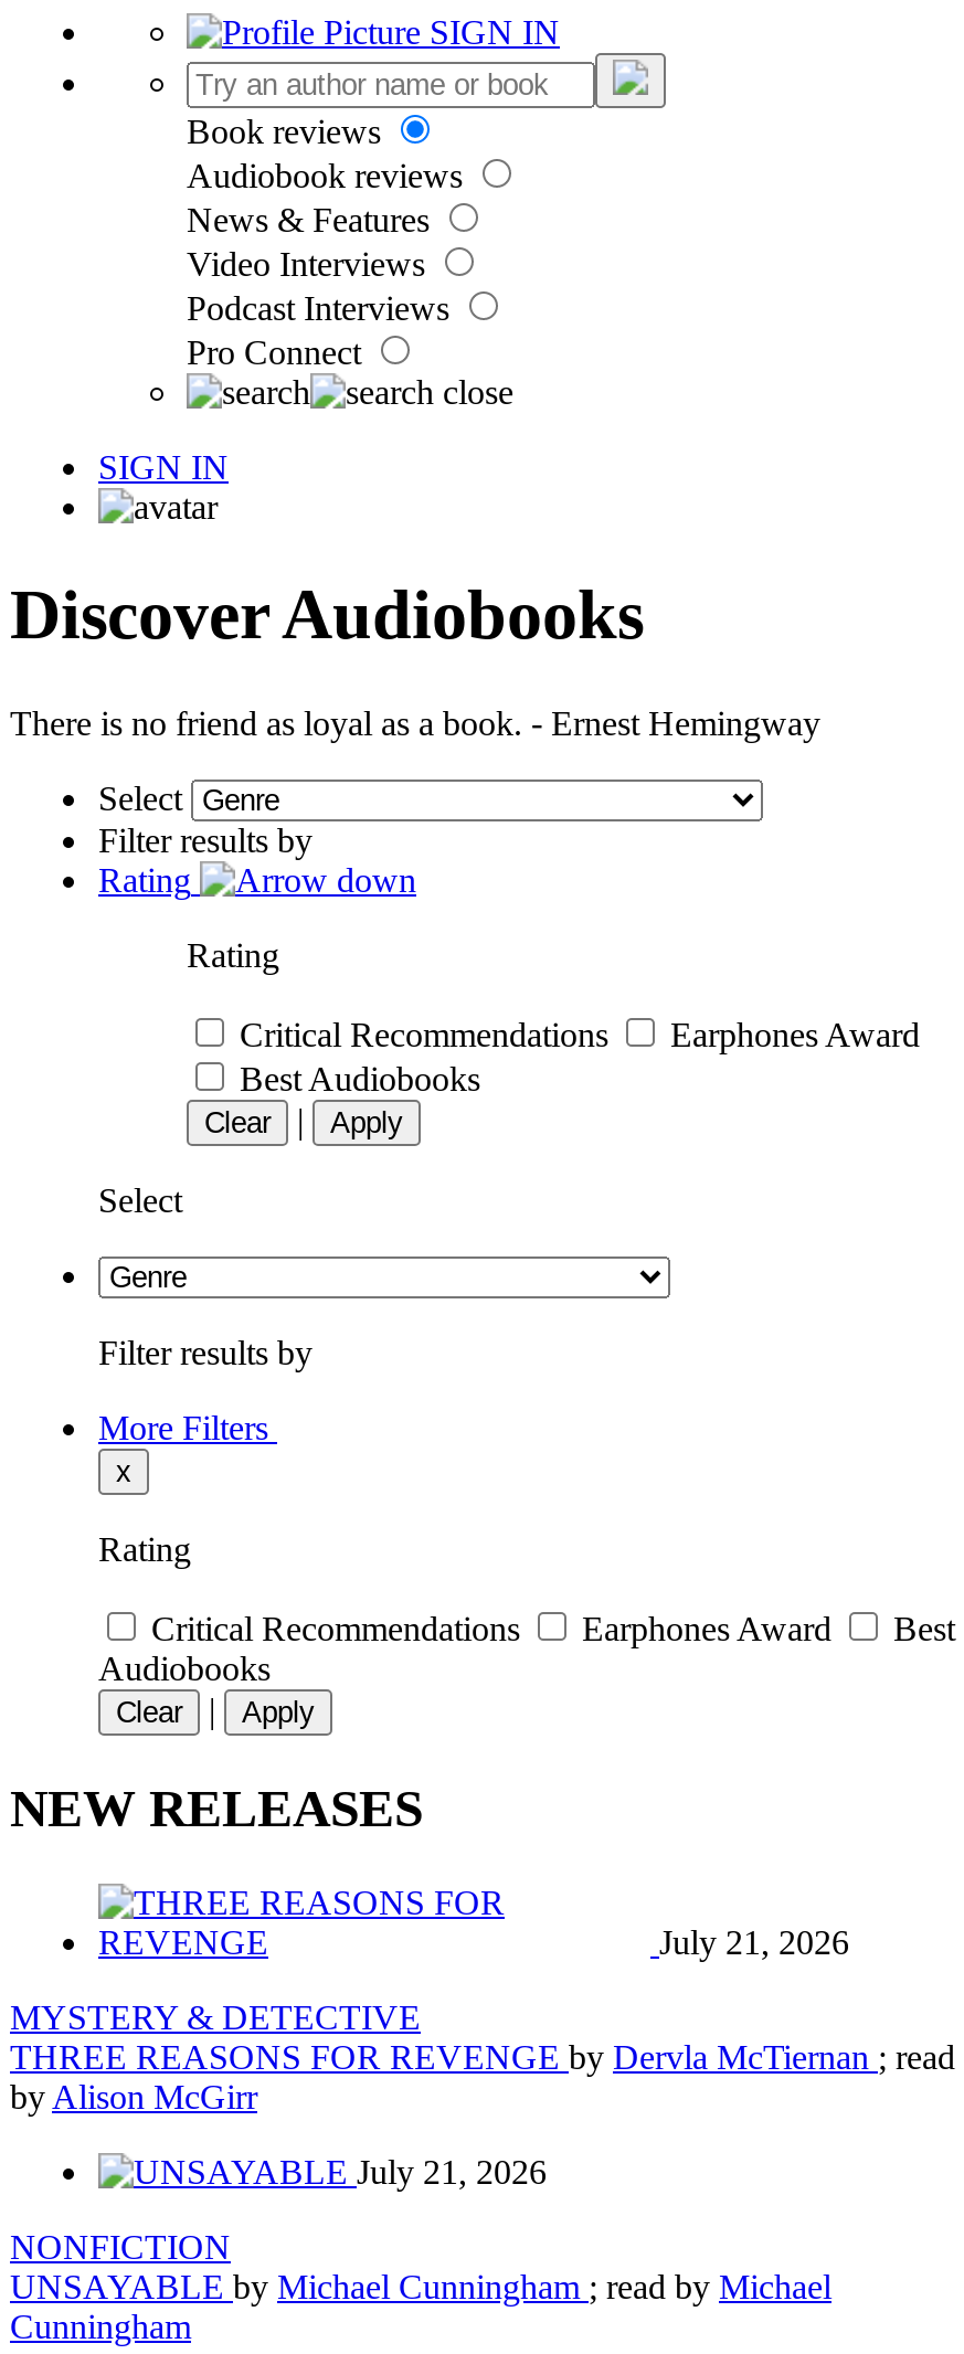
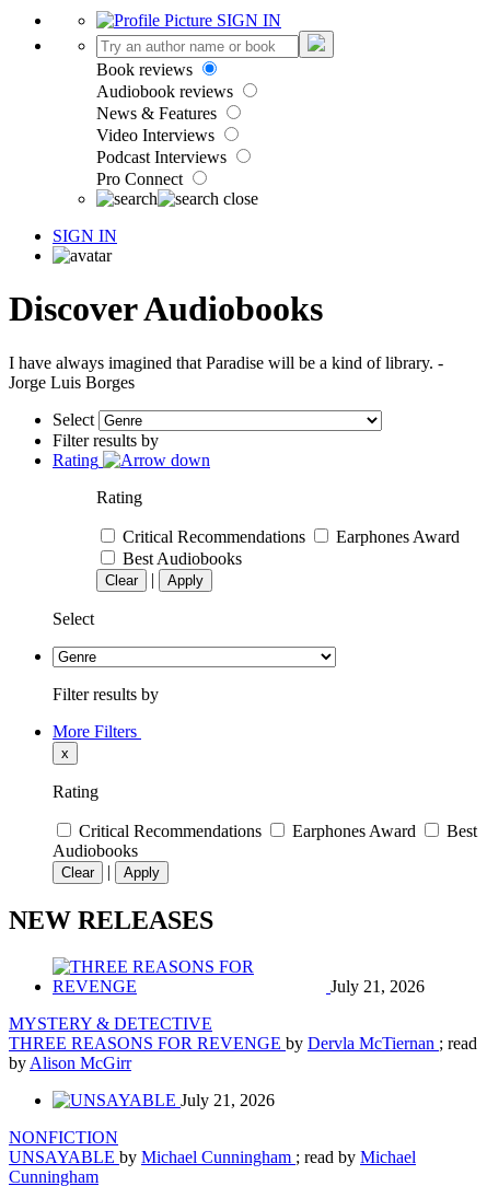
- There is no friend as loyal as a book. - Ernest Hemingway
+ I have always imagined that Paradise will be a kind of library. -
+ Jorge Luis Borges
